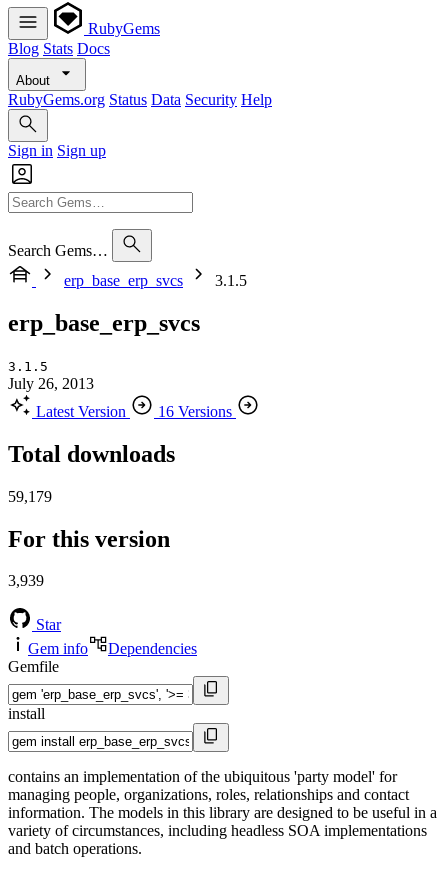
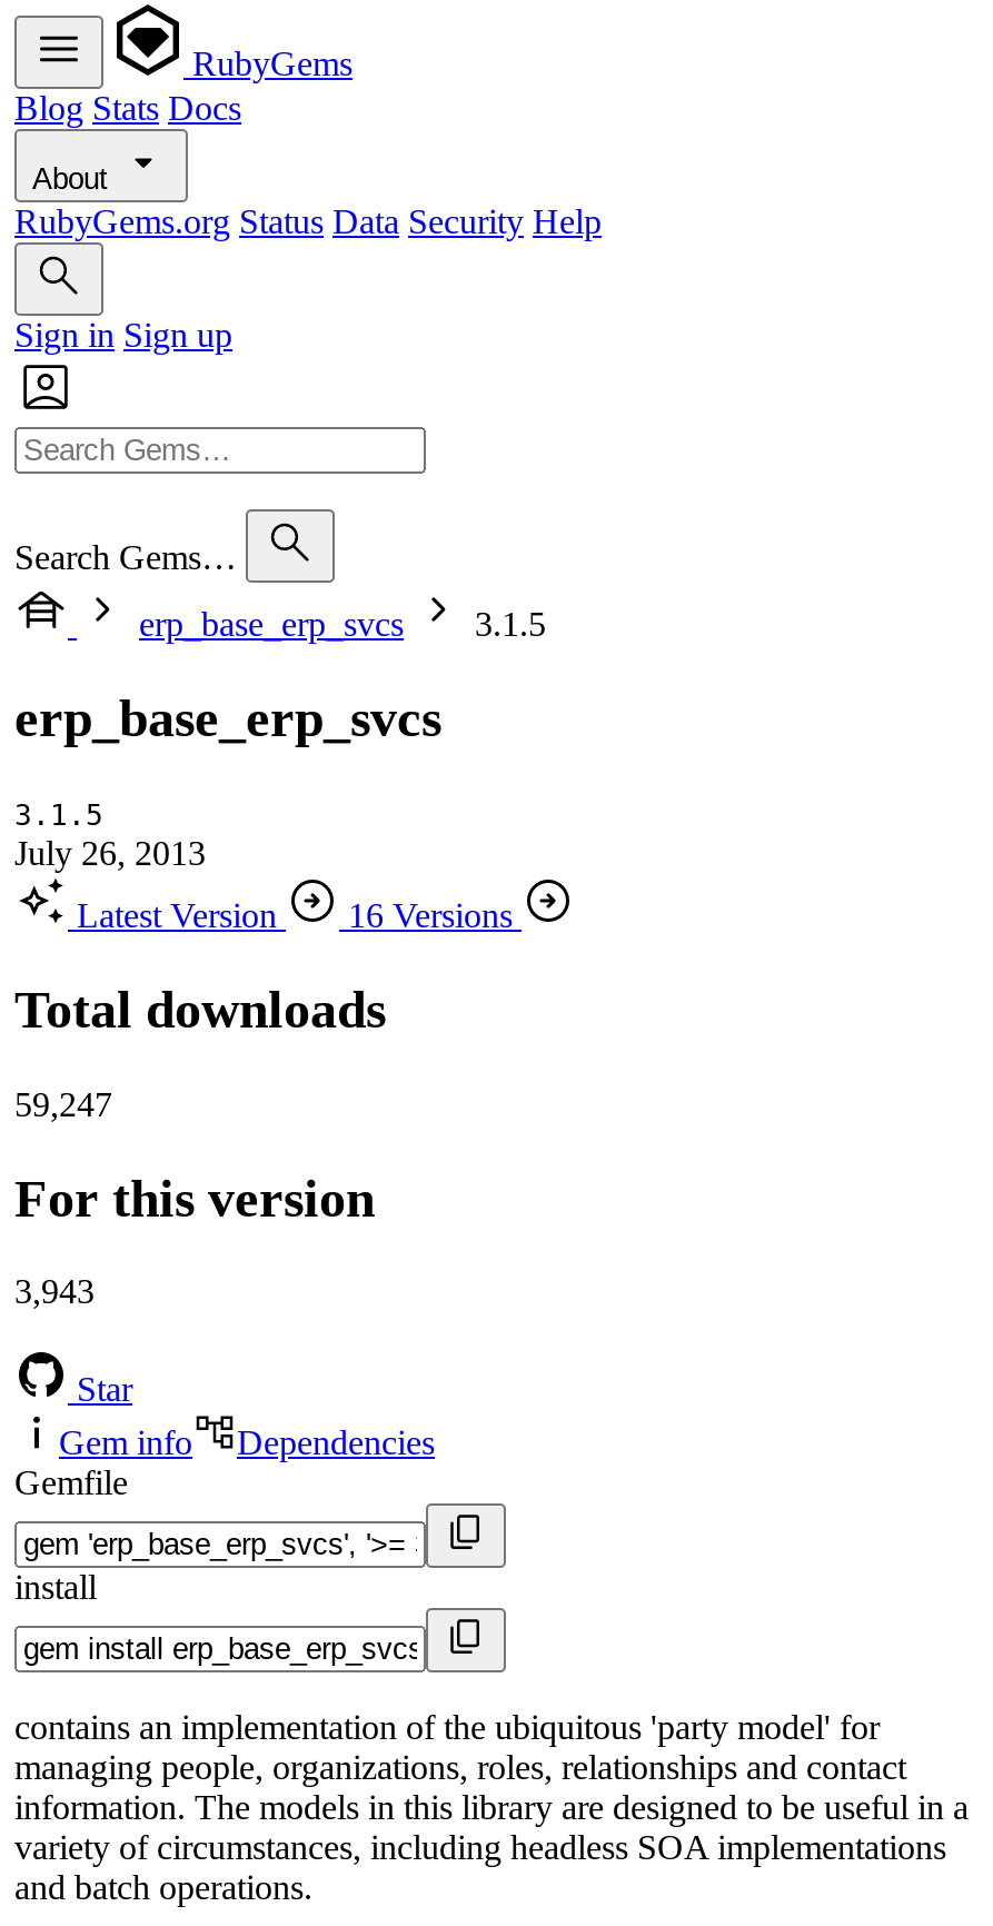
- 59,179
+ 59,247

- 3,939
+ 3,943
